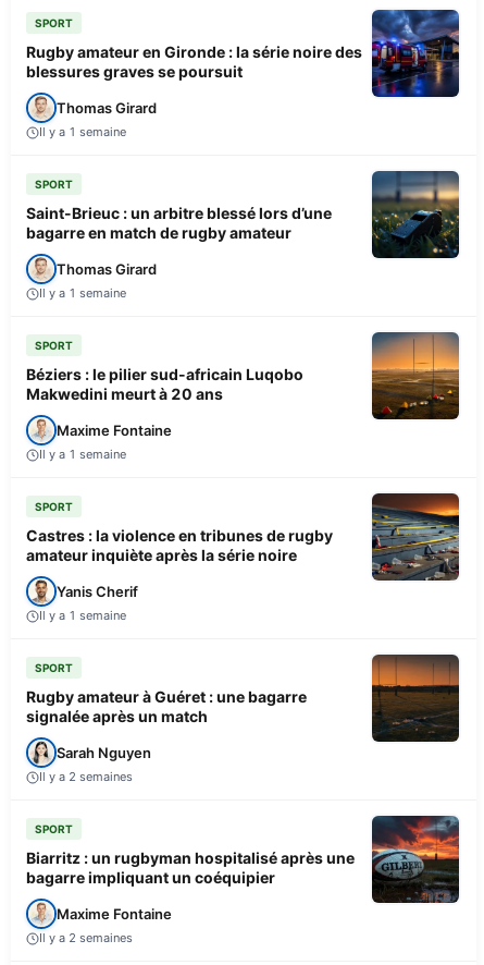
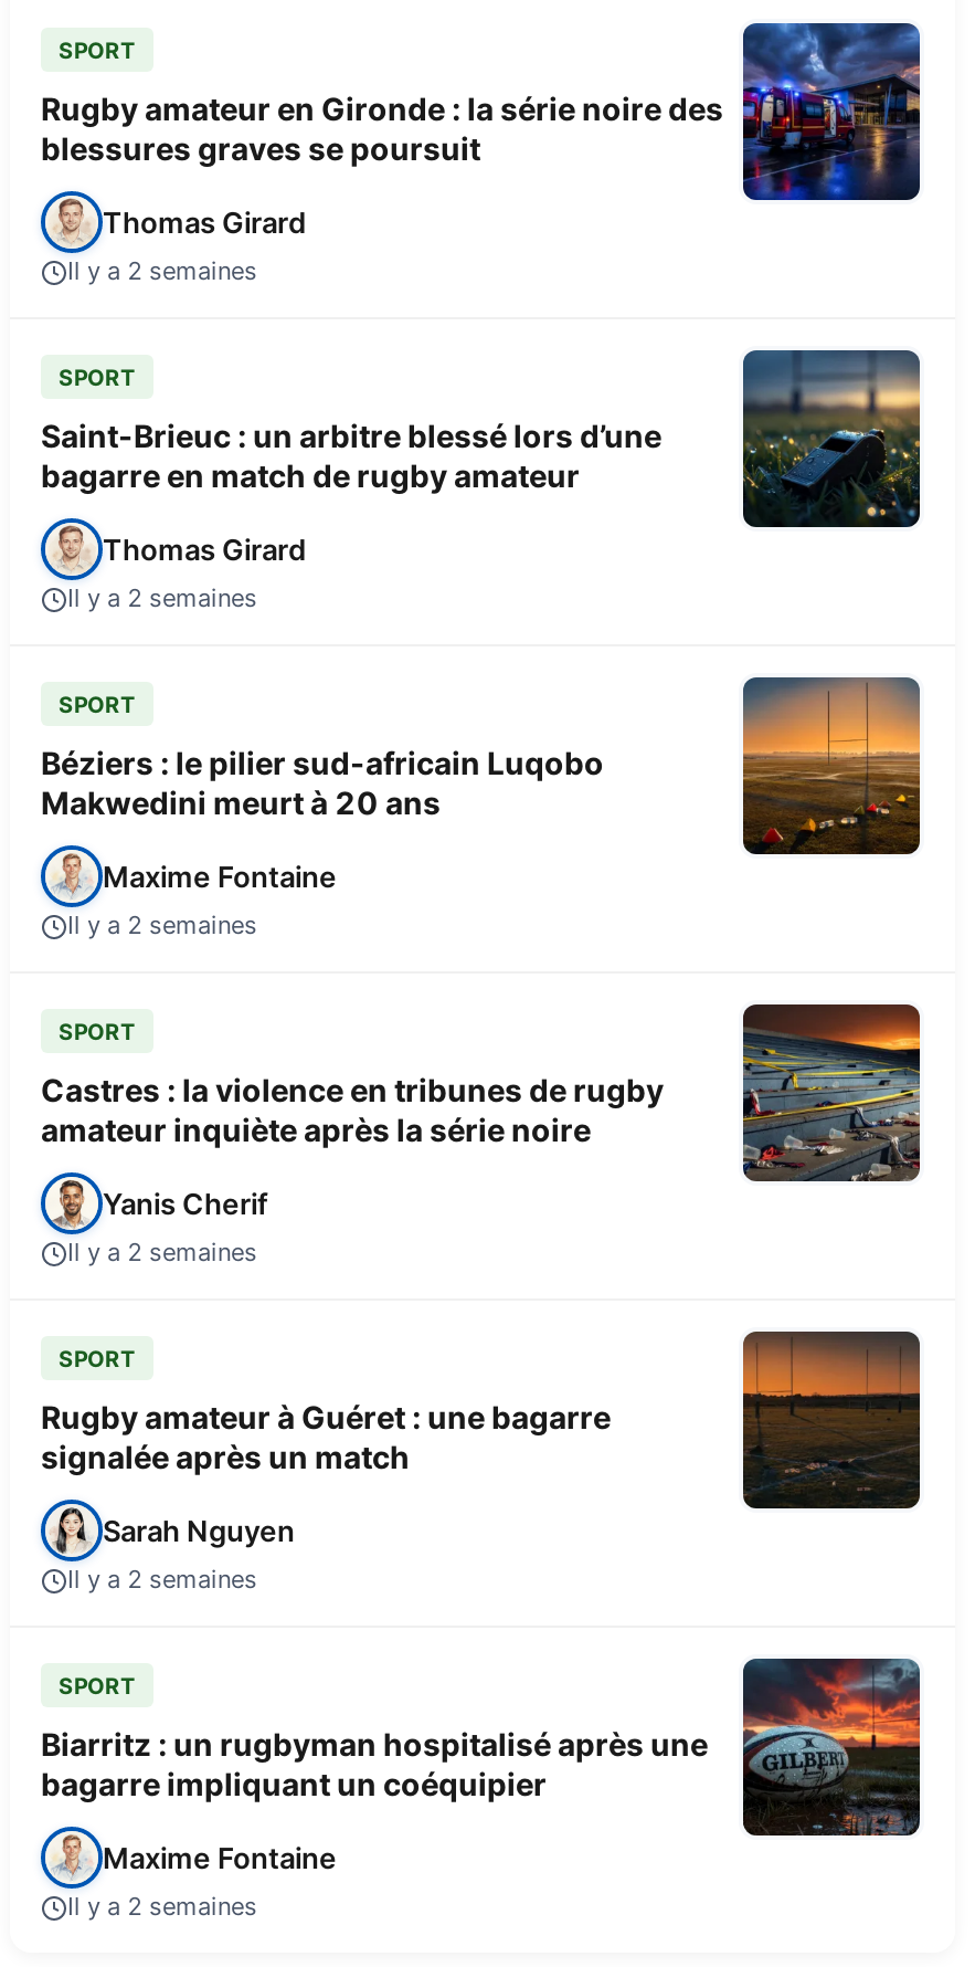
- Il y a 1 semaine
+ Il y a 2 semaines

- Il y a 1 semaine
+ Il y a 2 semaines

- Il y a 1 semaine
+ Il y a 2 semaines

- Il y a 1 semaine
+ Il y a 2 semaines
